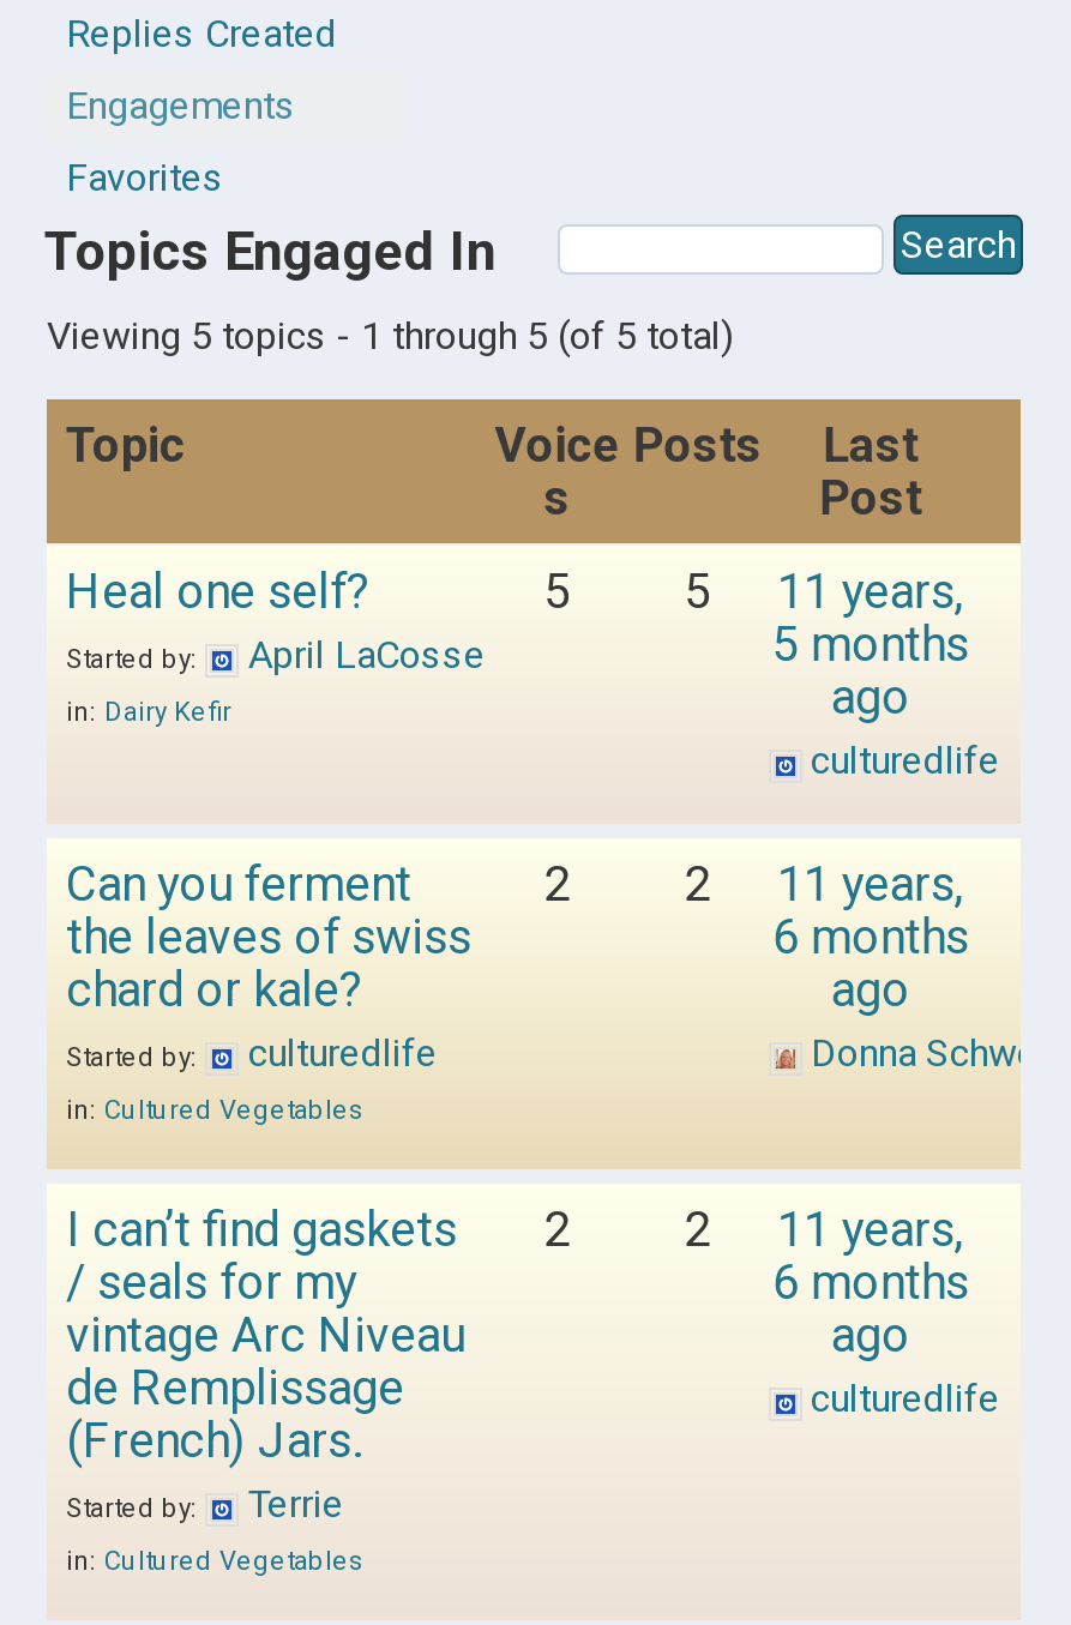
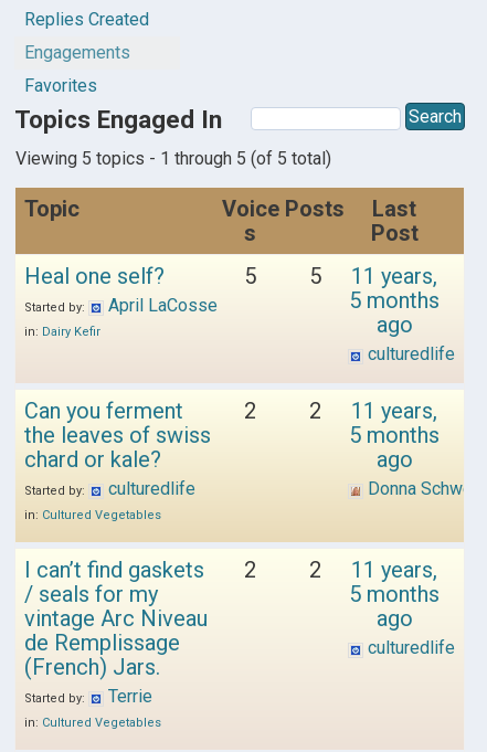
- 6 months
+ 5 months

- 6 months
+ 5 months
